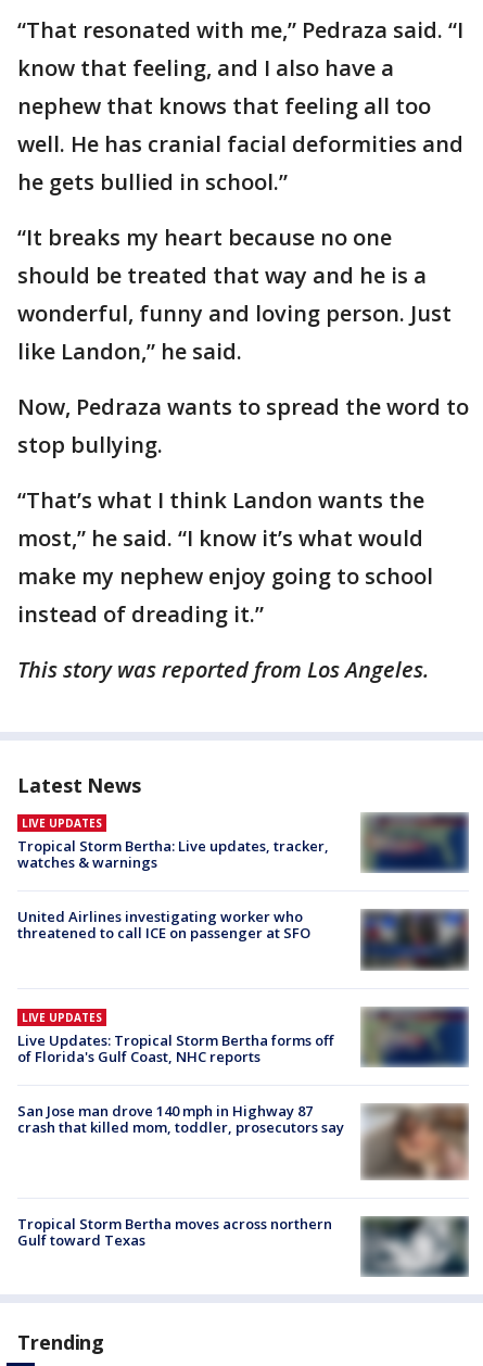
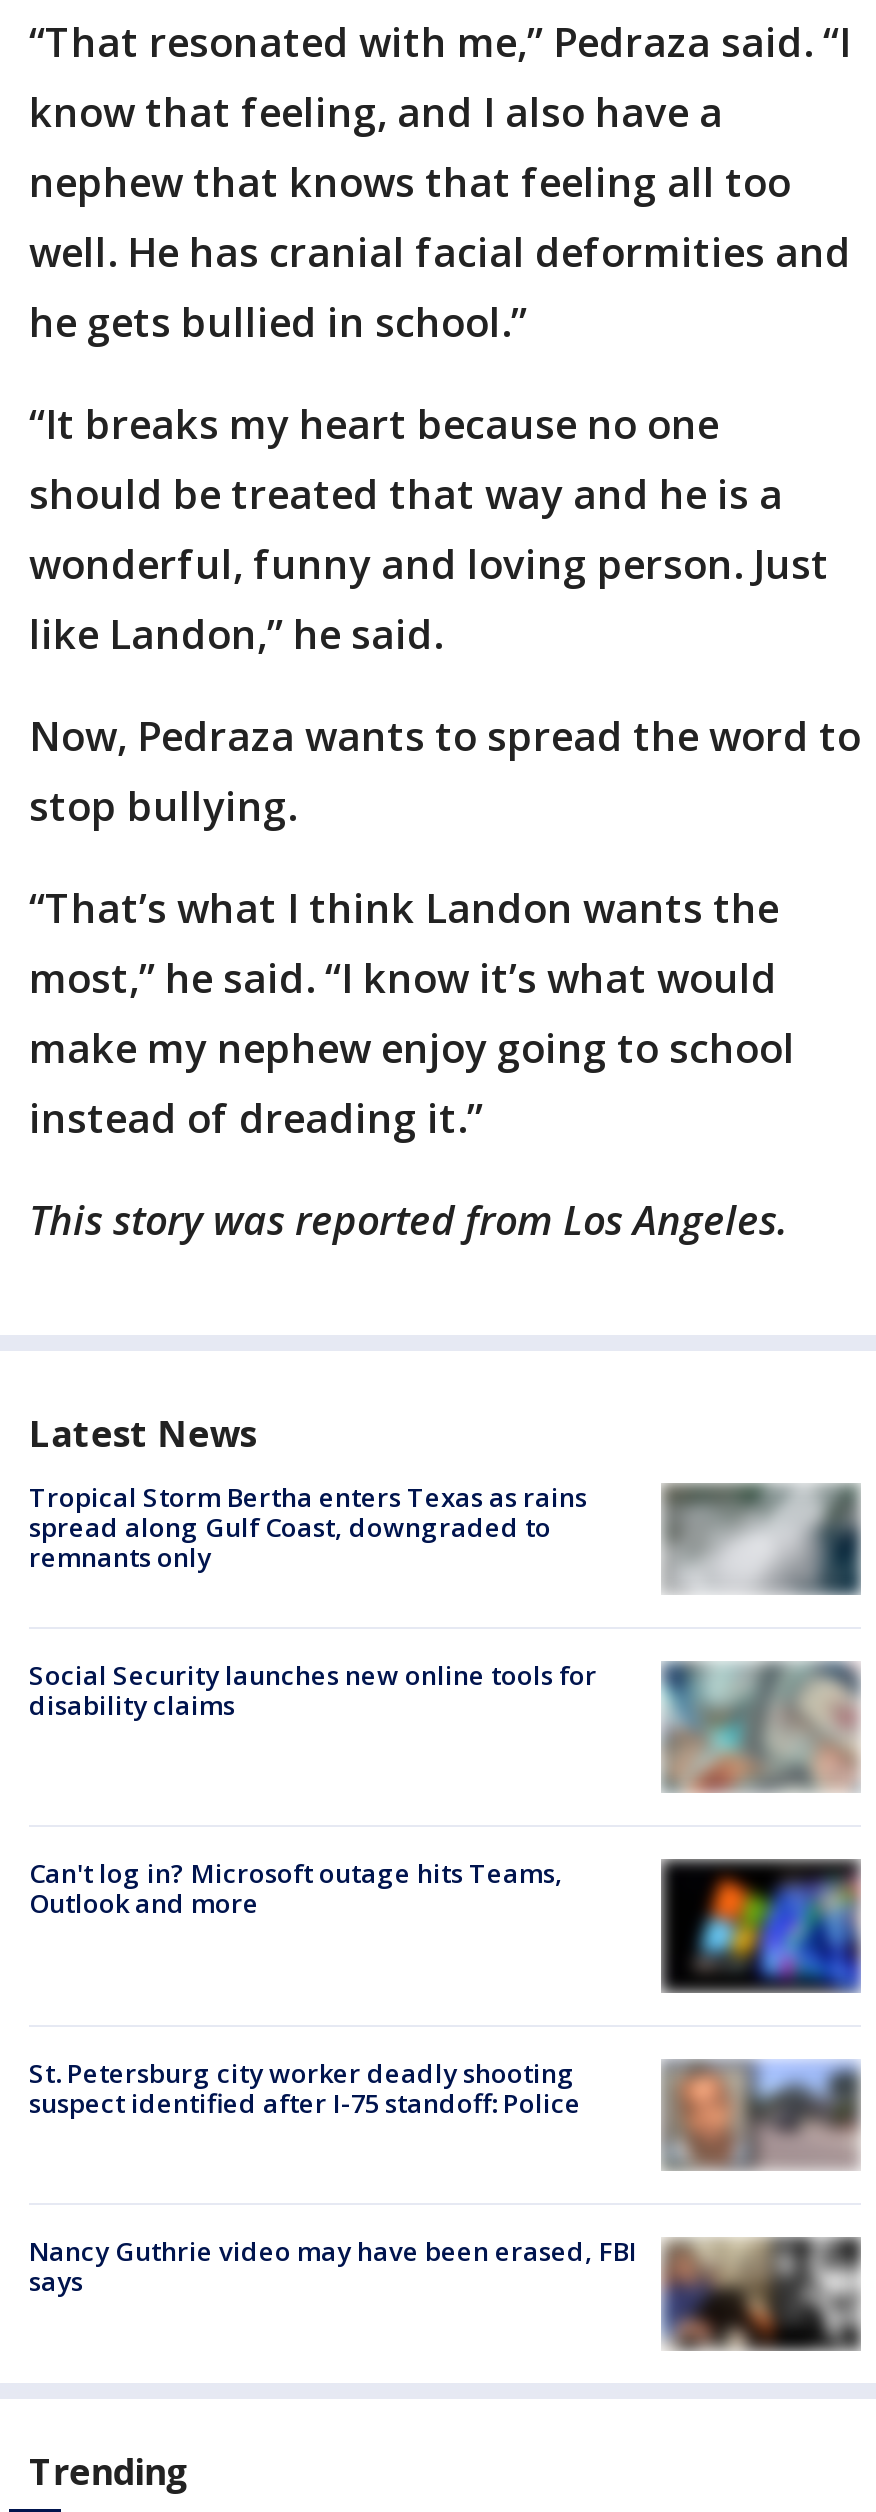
- [image]
- LIVE UPDATES
- Tropical Storm Bertha: Live updates, tracker,
- watches & warnings
+ [image]
+ Tropical Storm Bertha enters Texas as rains
+ spread along Gulf Coast, downgraded to
+ remnants only

- United Airlines investigating worker who
- threatened to call ICE on passenger at SFO
+ Social Security launches new online tools for
+ disability claims

- [image]
+ [image]

- LIVE UPDATES
- Live Updates: Tropical Storm Bertha forms off
- of Florida's Gulf Coast, NHC reports
+ Can't log in? Microsoft outage hits Teams,
+ Outlook and more

- [image]
+ [image]

- San Jose man drove 140 mph in Highway 87
- crash that killed mom, toddler, prosecutors say
+ St. Petersburg city worker deadly shooting
+ suspect identified after I-75 standoff: Police

- [image]
+ [image]

- [image]
- Tropical Storm Bertha moves across northern
- Gulf toward Texas
+ [image]
+ Nancy Guthrie video may have been erased, FBI
+ says
